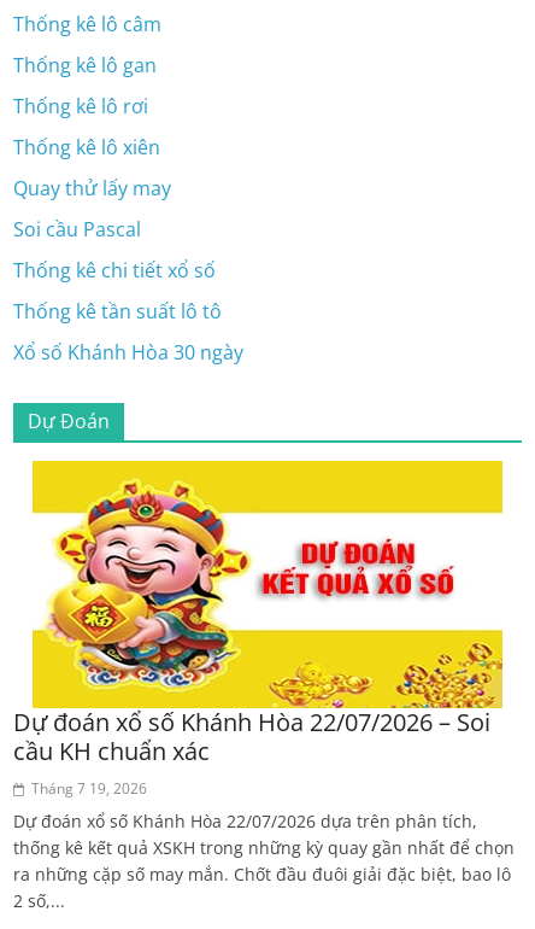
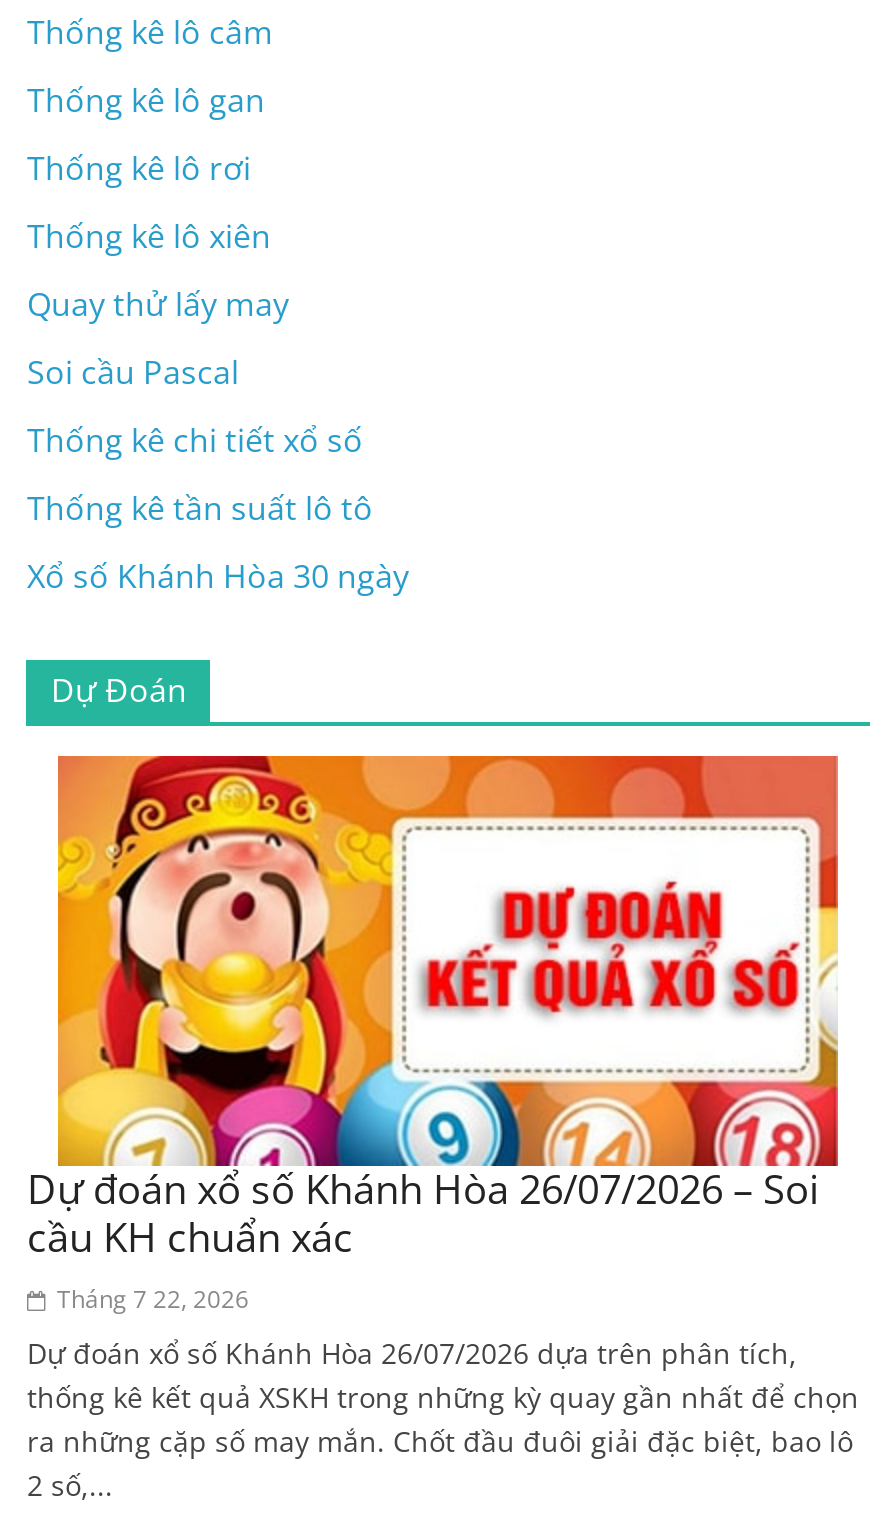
- [image]
- Dự đoán xổ số Khánh Hòa 22/07/2026 – Soi
+ [image]
+ Dự đoán xổ số Khánh Hòa 26/07/2026 – Soi

- Tháng 7 19, 2026
+ Tháng 7 22, 2026

- Dự đoán xổ số Khánh Hòa 22/07/2026 dựa trên phân tích,
+ Dự đoán xổ số Khánh Hòa 26/07/2026 dựa trên phân tích,
